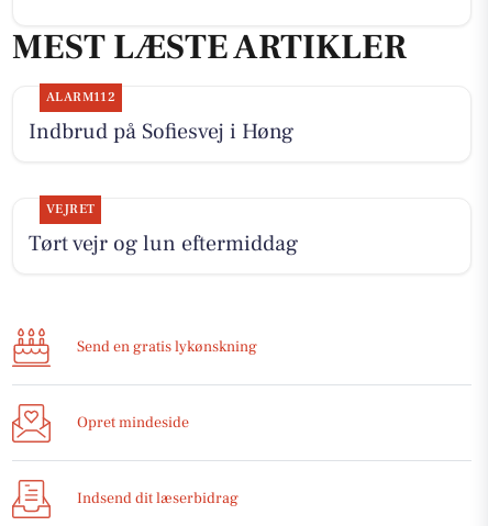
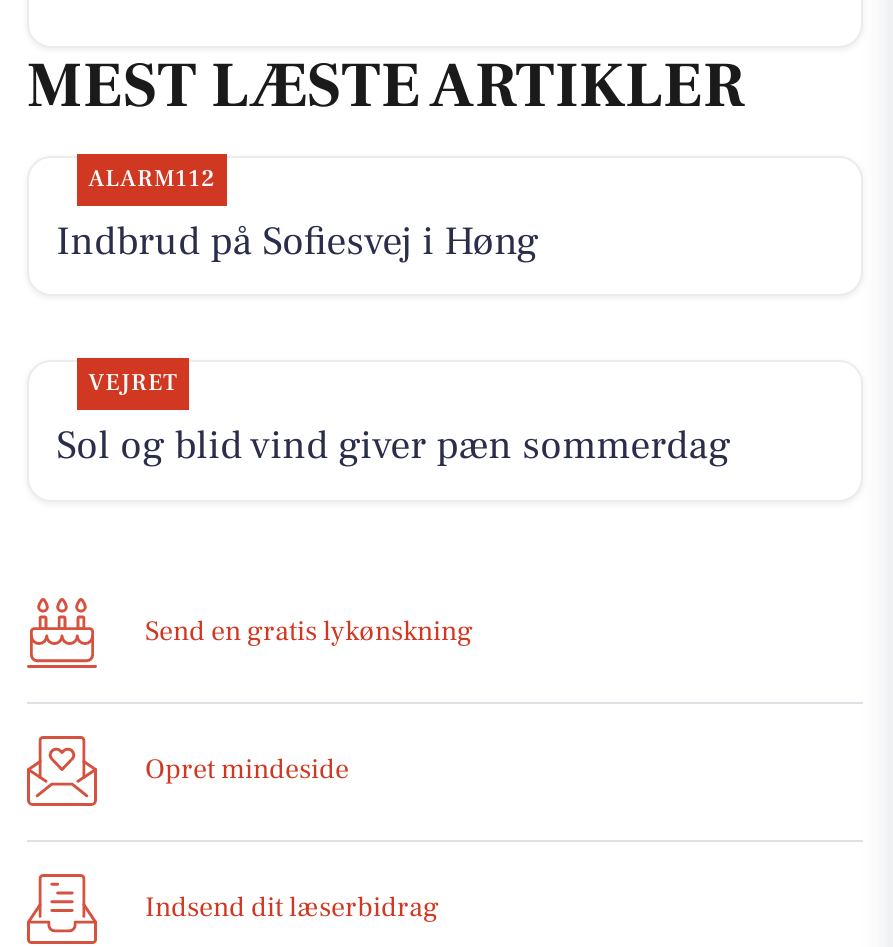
- Tørt vejr og lun eftermiddag
+ Sol og blid vind giver pæn sommerdag
